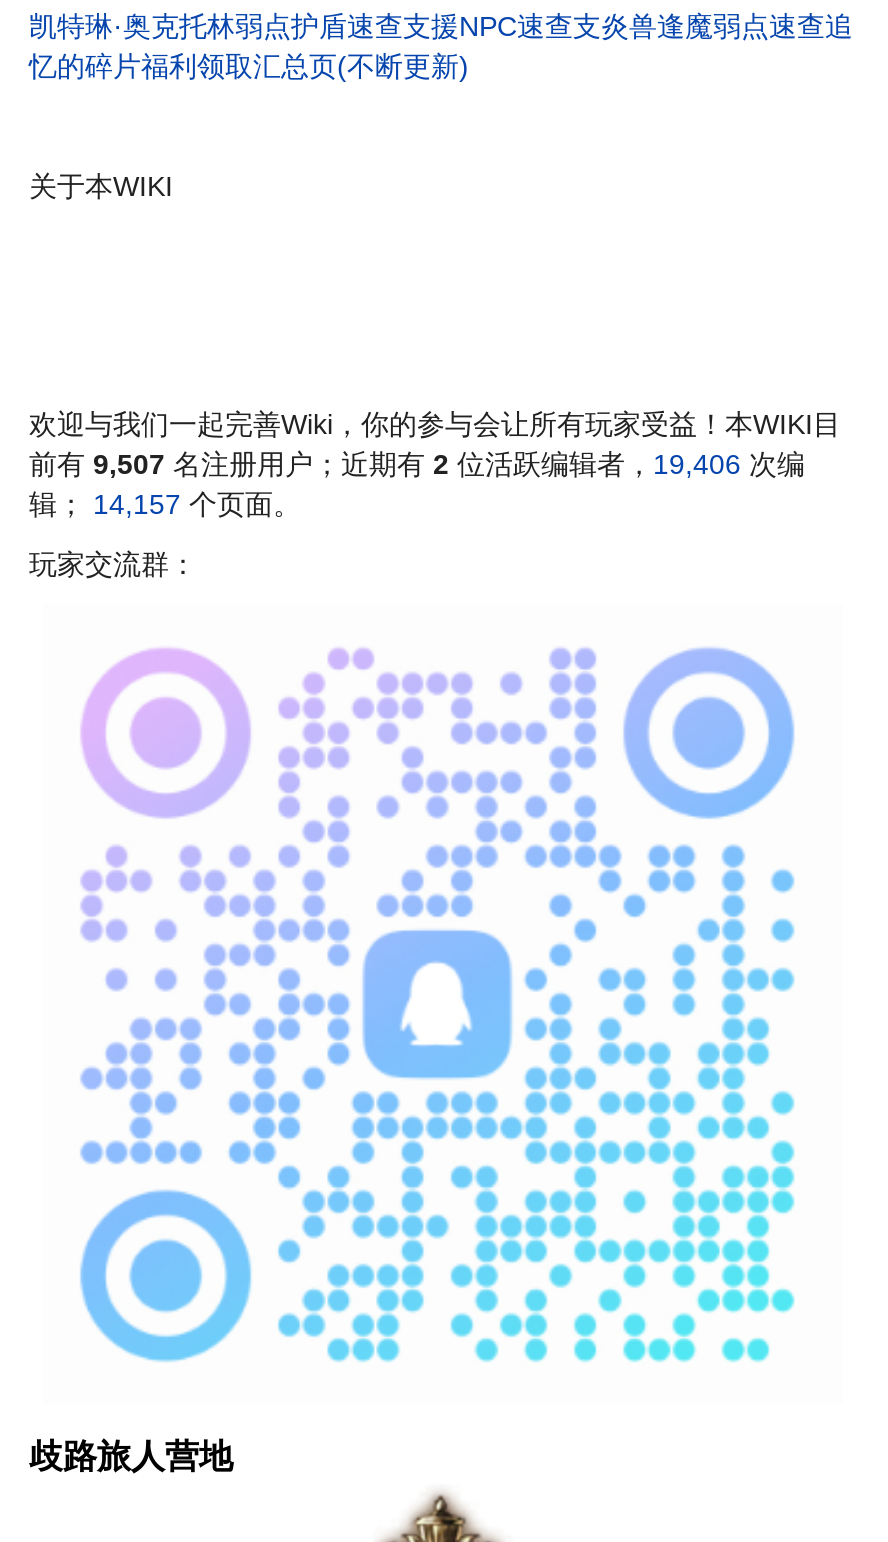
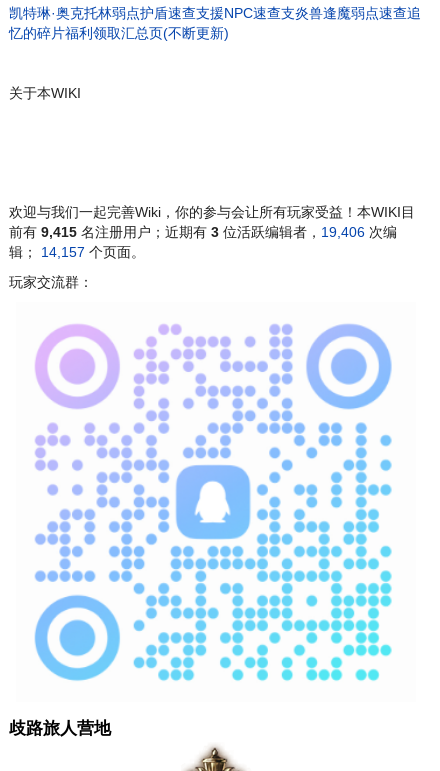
- 前有9,507名注册用户；近期有2位活跃编辑者，19,406次编
+ 前有9,415名注册用户；近期有3位活跃编辑者，19,406次编
